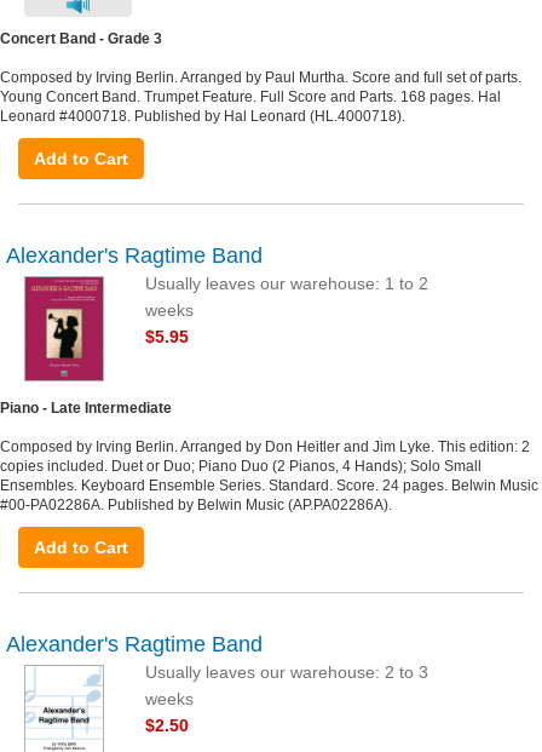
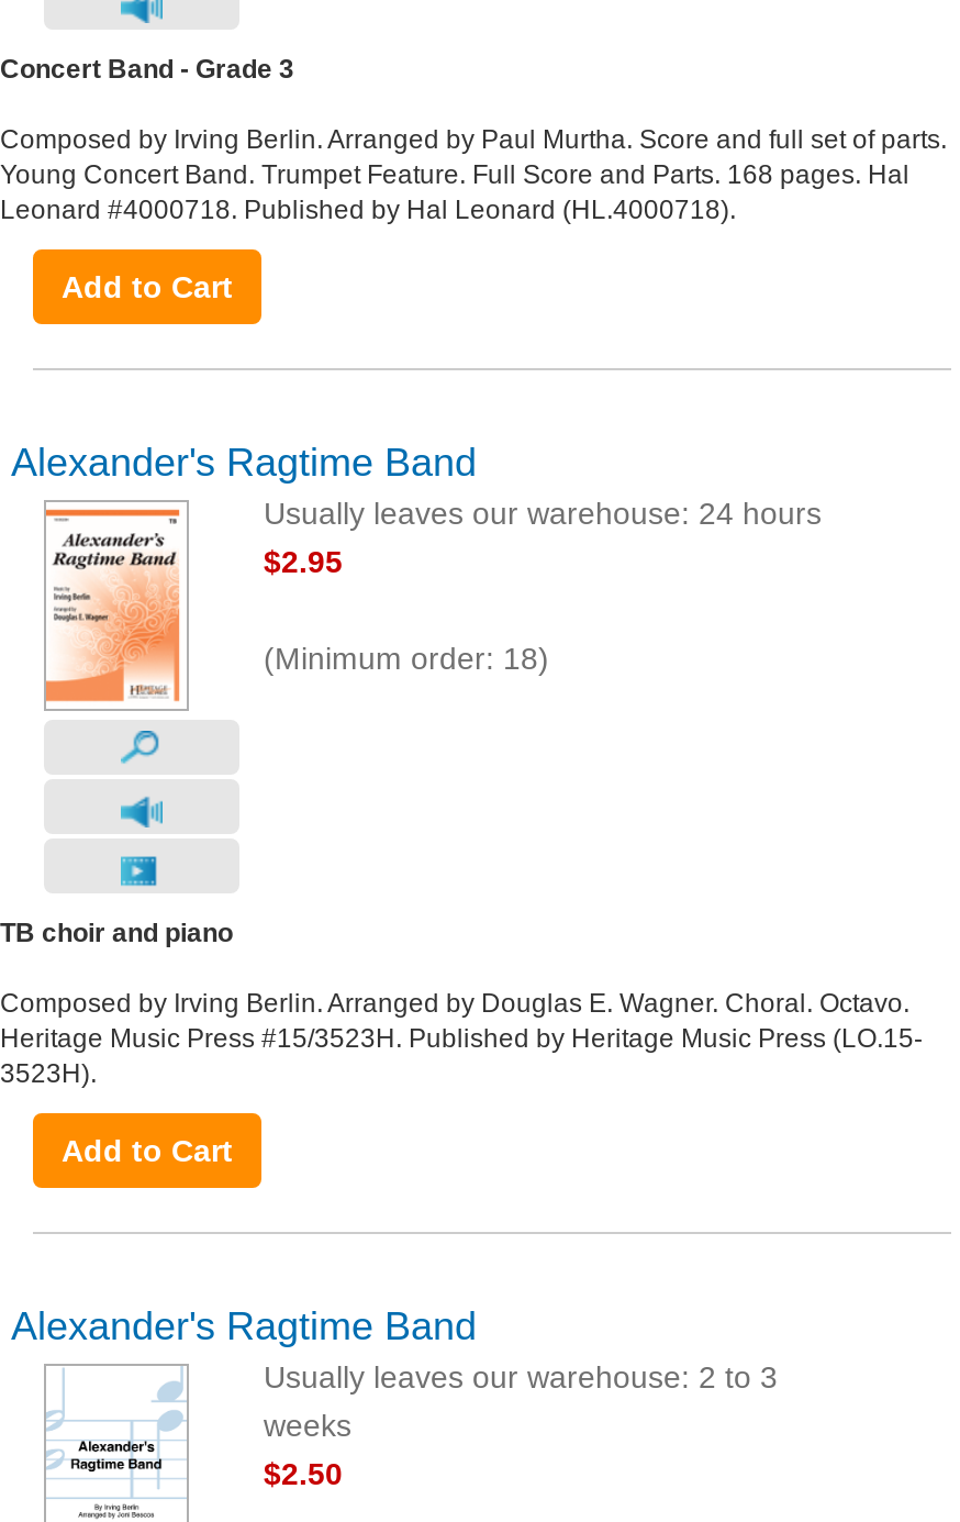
- [image]
- Usually leaves our warehouse: 1 to 2
- weeks
- $5.95
+ [image]
+ Usually leaves our warehouse: 24 hours
+ $2.95
+ (Minimum order: 18)

- Piano - Late Intermediate
- Composed by Irving Berlin. Arranged by Don Heitler and Jim Lyke. This edition: 2
- copies included. Duet or Duo; Piano Duo (2 Pianos, 4 Hands); Solo Small
- Ensembles. Keyboard Ensemble Series. Standard. Score. 24 pages. Belwin Music
- #00-PA02286A. Published by Belwin Music (AP.PA02286A).
+ TB choir and piano
+ Composed by Irving Berlin. Arranged by Douglas E. Wagner. Choral. Octavo.
+ Heritage Music Press #15/3523H. Published by Heritage Music Press (LO.15-
+ 3523H).
